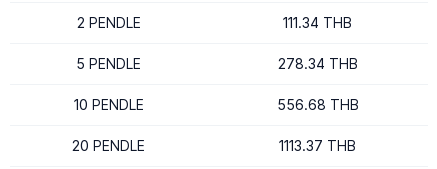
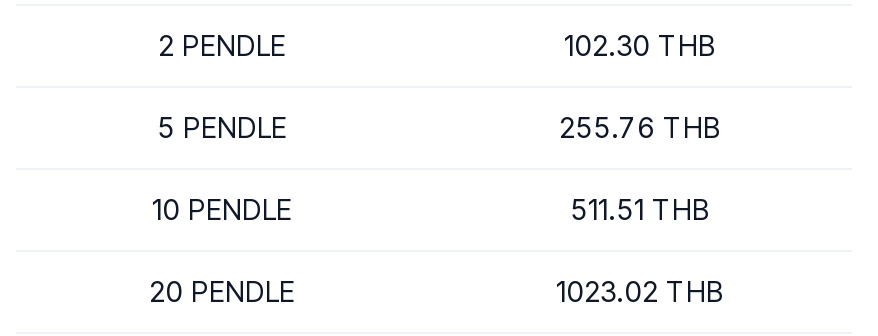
- 111.34 THB
+ 102.30 THB

- 278.34 THB
+ 255.76 THB

- 556.68 THB
+ 511.51 THB

- 1113.37 THB
+ 1023.02 THB
